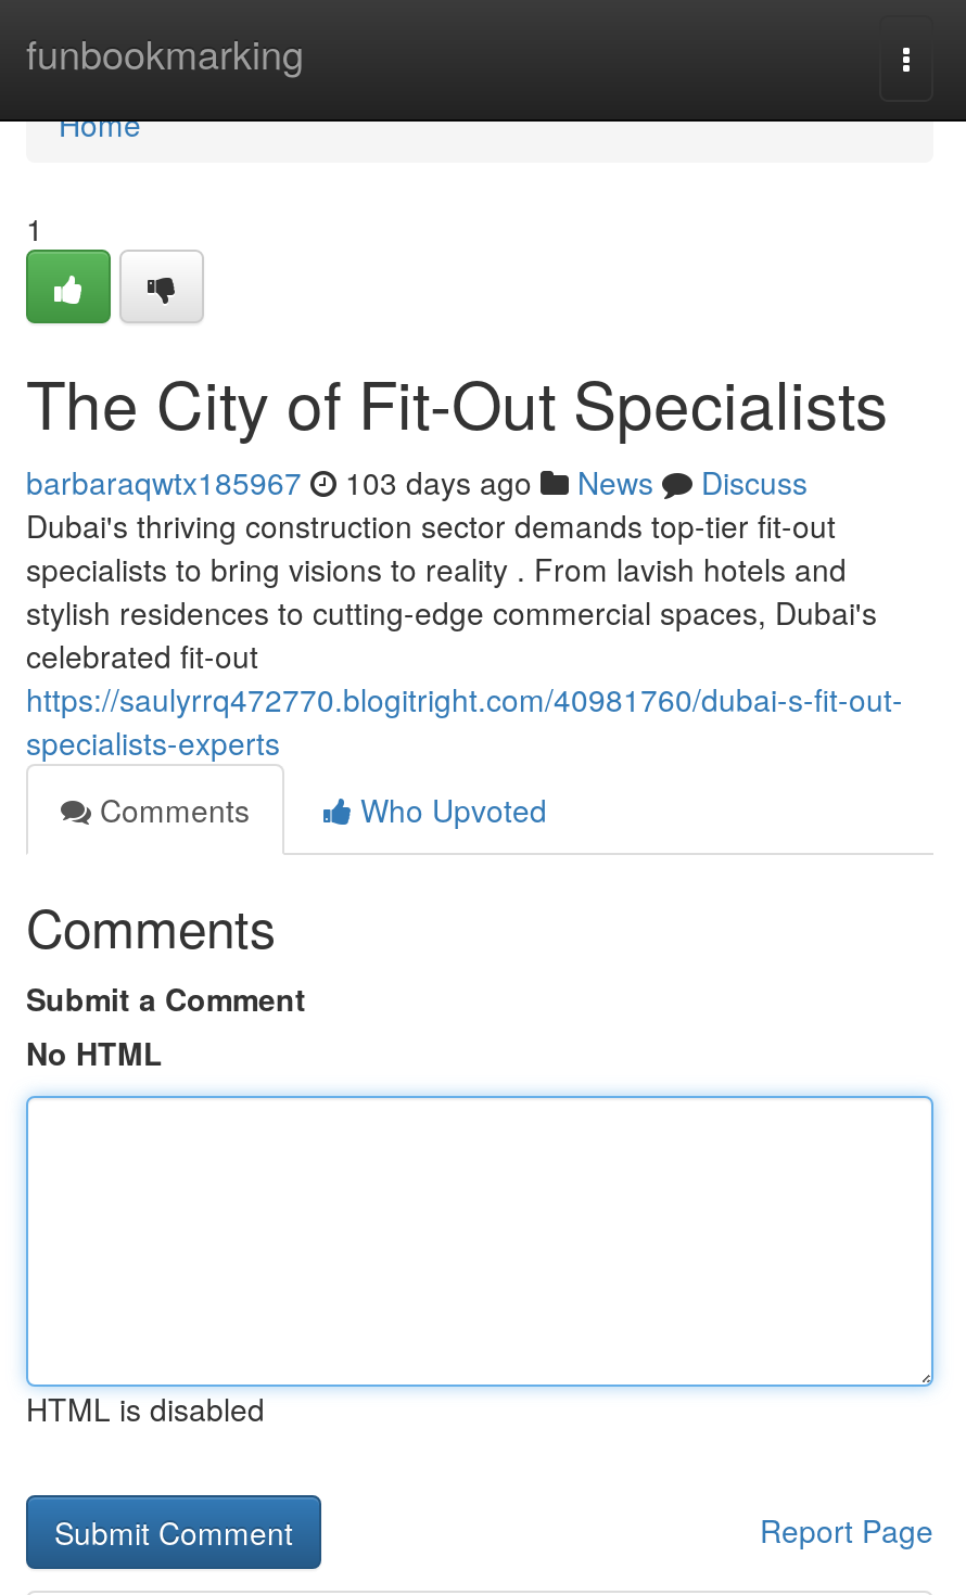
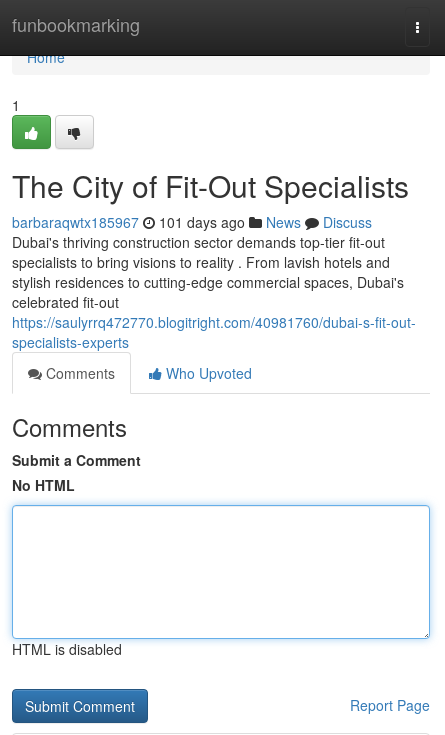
- barbaraqwtx185967 103 days ago News Discuss
+ barbaraqwtx185967 101 days ago News Discuss
